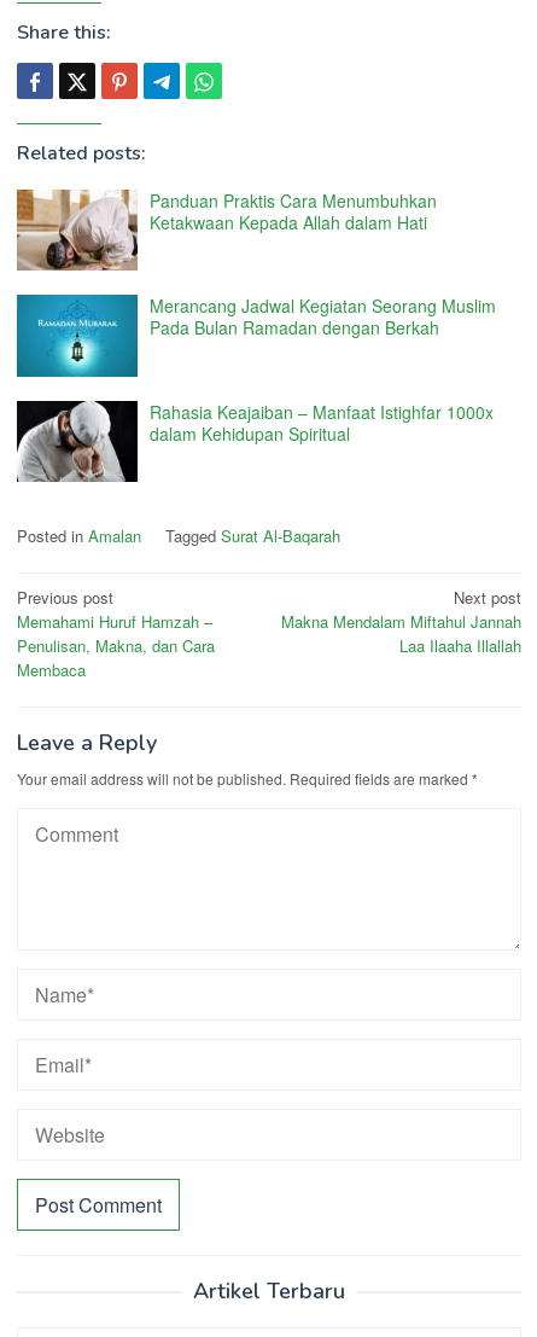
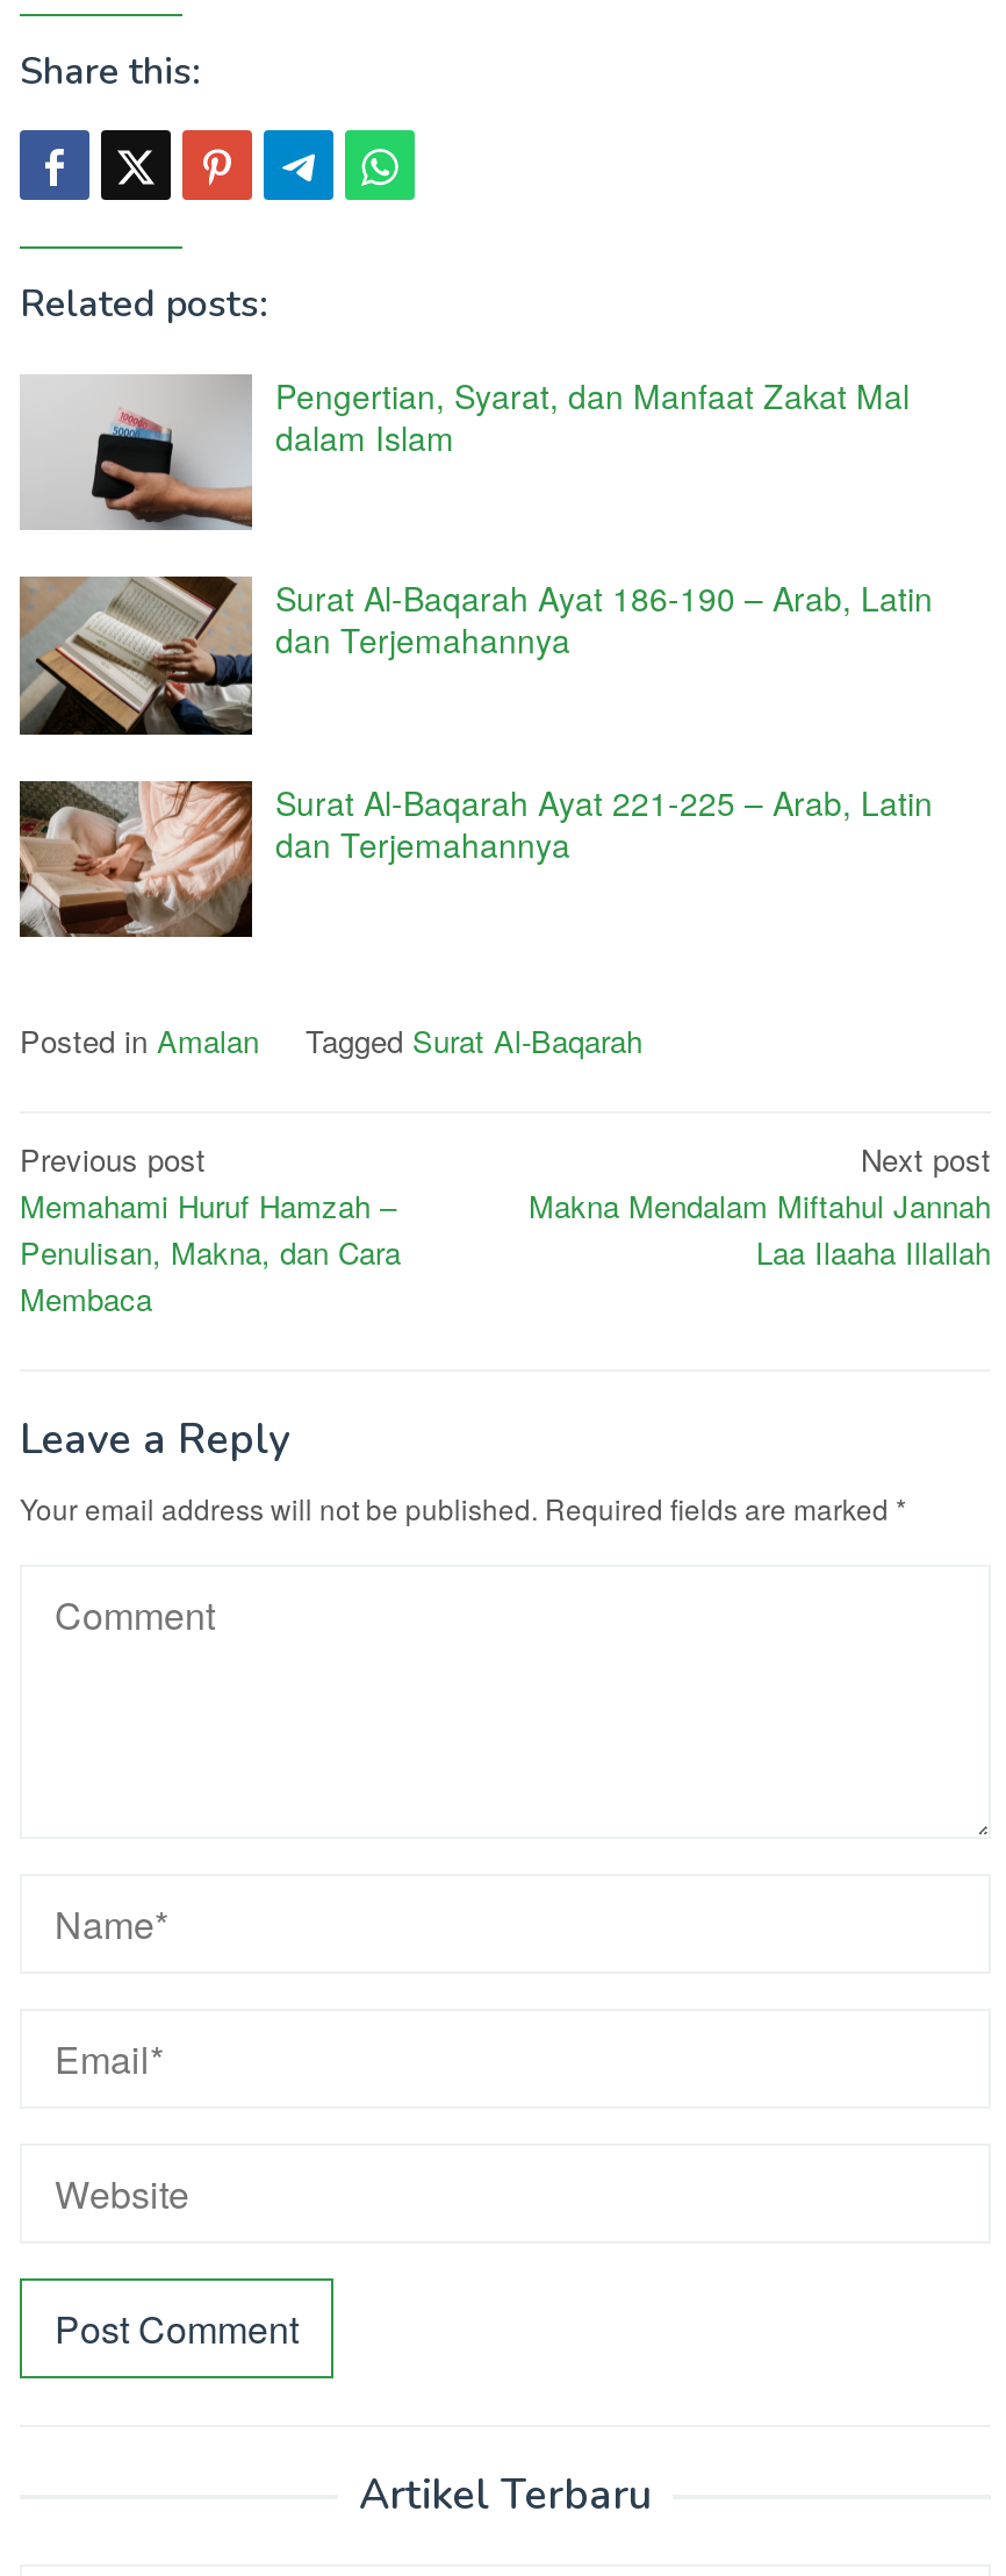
- [image]
- Panduan Praktis Cara Menumbuhkan
- Ketakwaan Kepada Allah dalam Hati
+ [image]
+ Pengertian, Syarat, dan Manfaat Zakat Mal
+ dalam Islam

- [image]
- Merancang Jadwal Kegiatan Seorang Muslim
- Pada Bulan Ramadan dengan Berkah
+ [image]
+ Surat Al-Baqarah Ayat 186-190 – Arab, Latin
+ dan Terjemahannya

- [image]
- Rahasia Keajaiban – Manfaat Istighfar 1000x
- dalam Kehidupan Spiritual
+ [image]
+ Surat Al-Baqarah Ayat 221-225 – Arab, Latin
+ dan Terjemahannya
